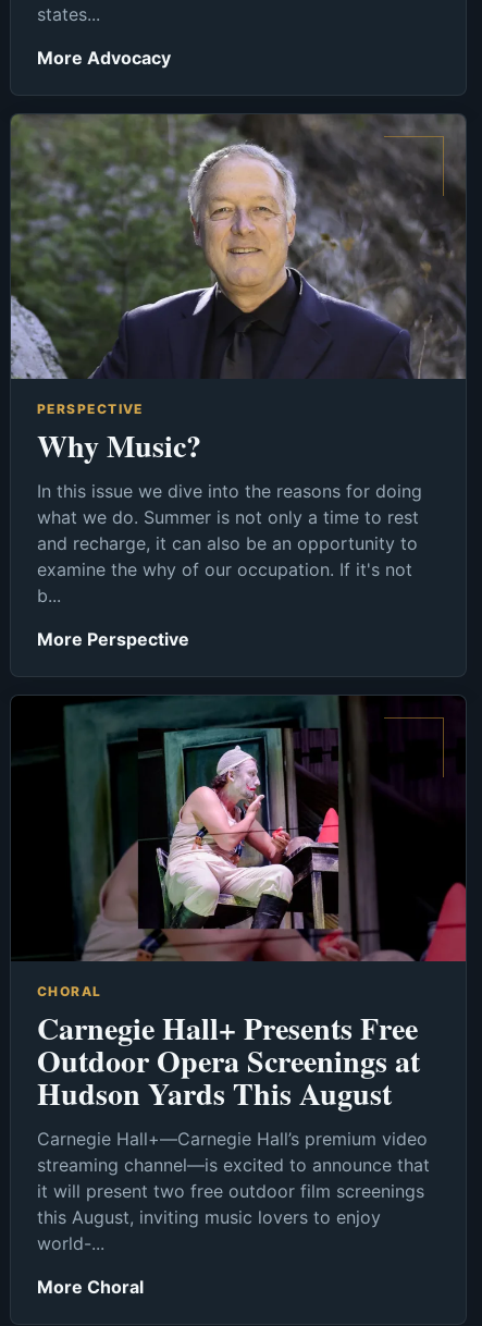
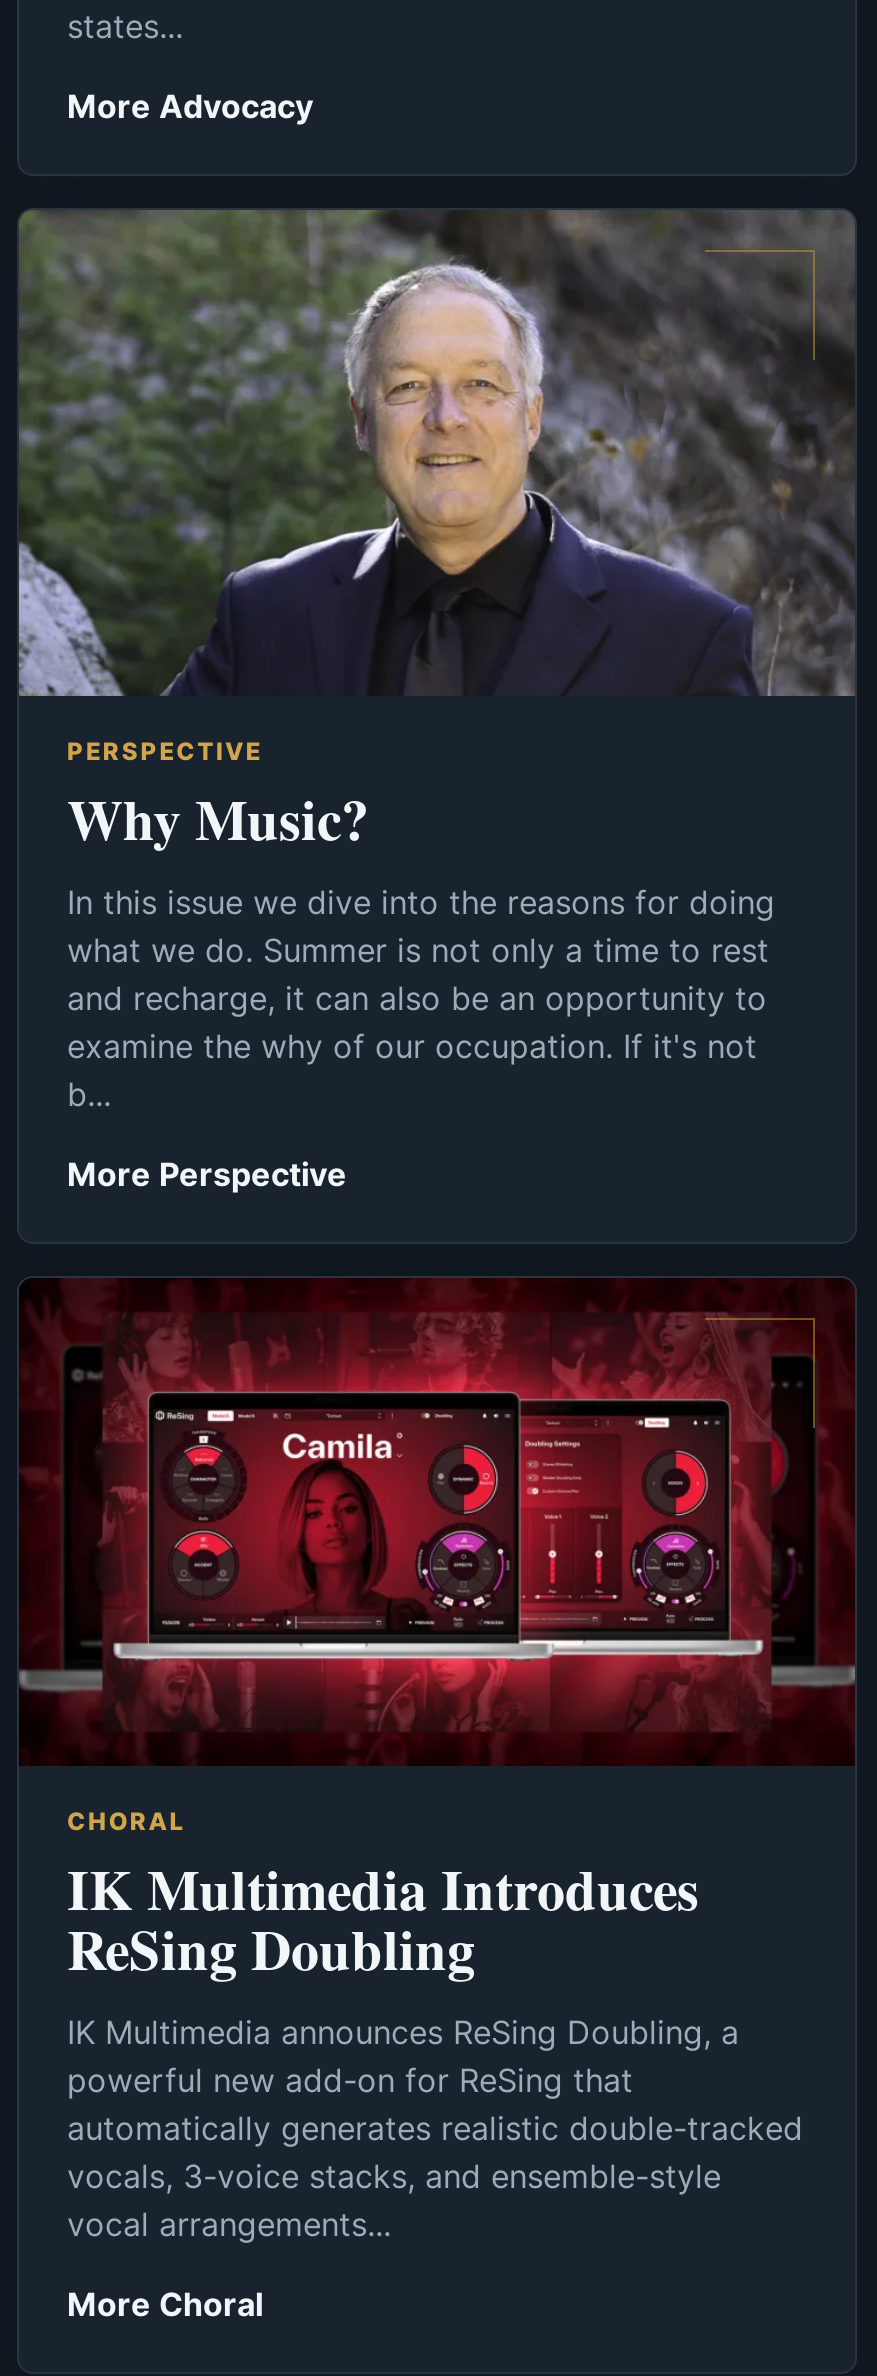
- [image]
+ [image]

- Carnegie Hall+ Presents Free
- Outdoor Opera Screenings at
- Hudson Yards This August
- Carnegie Hall+—Carnegie Hall’s premium video
- streaming channel—is excited to announce that
- it will present two free outdoor film screenings
- this August, inviting music lovers to enjoy
- world-...
+ IK Multimedia Introduces
+ ReSing Doubling
+ IK Multimedia announces ReSing Doubling, a
+ powerful new add-on for ReSing that
+ automatically generates realistic double-tracked
+ vocals, 3-voice stacks, and ensemble-style
+ vocal arrangements...
